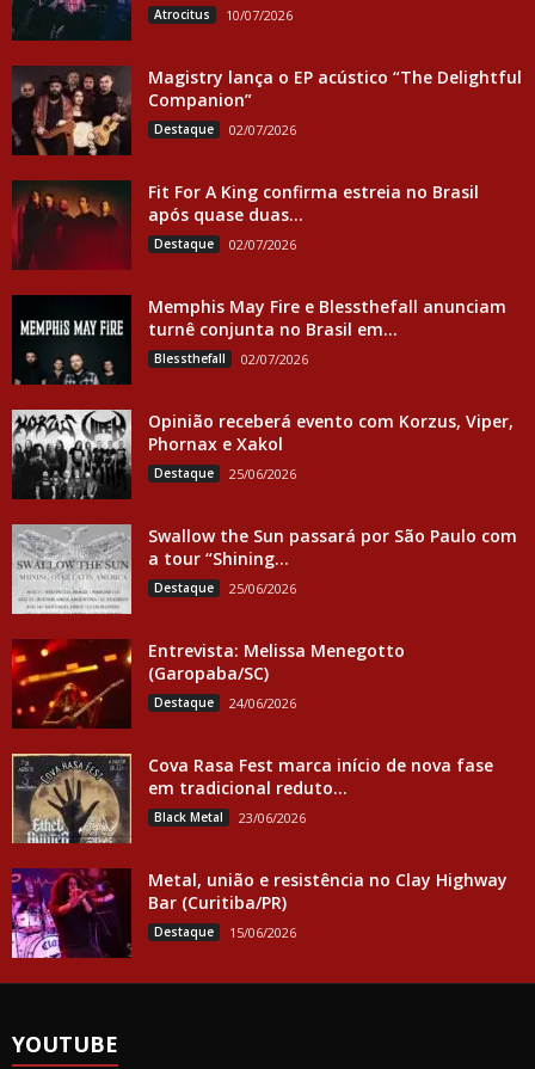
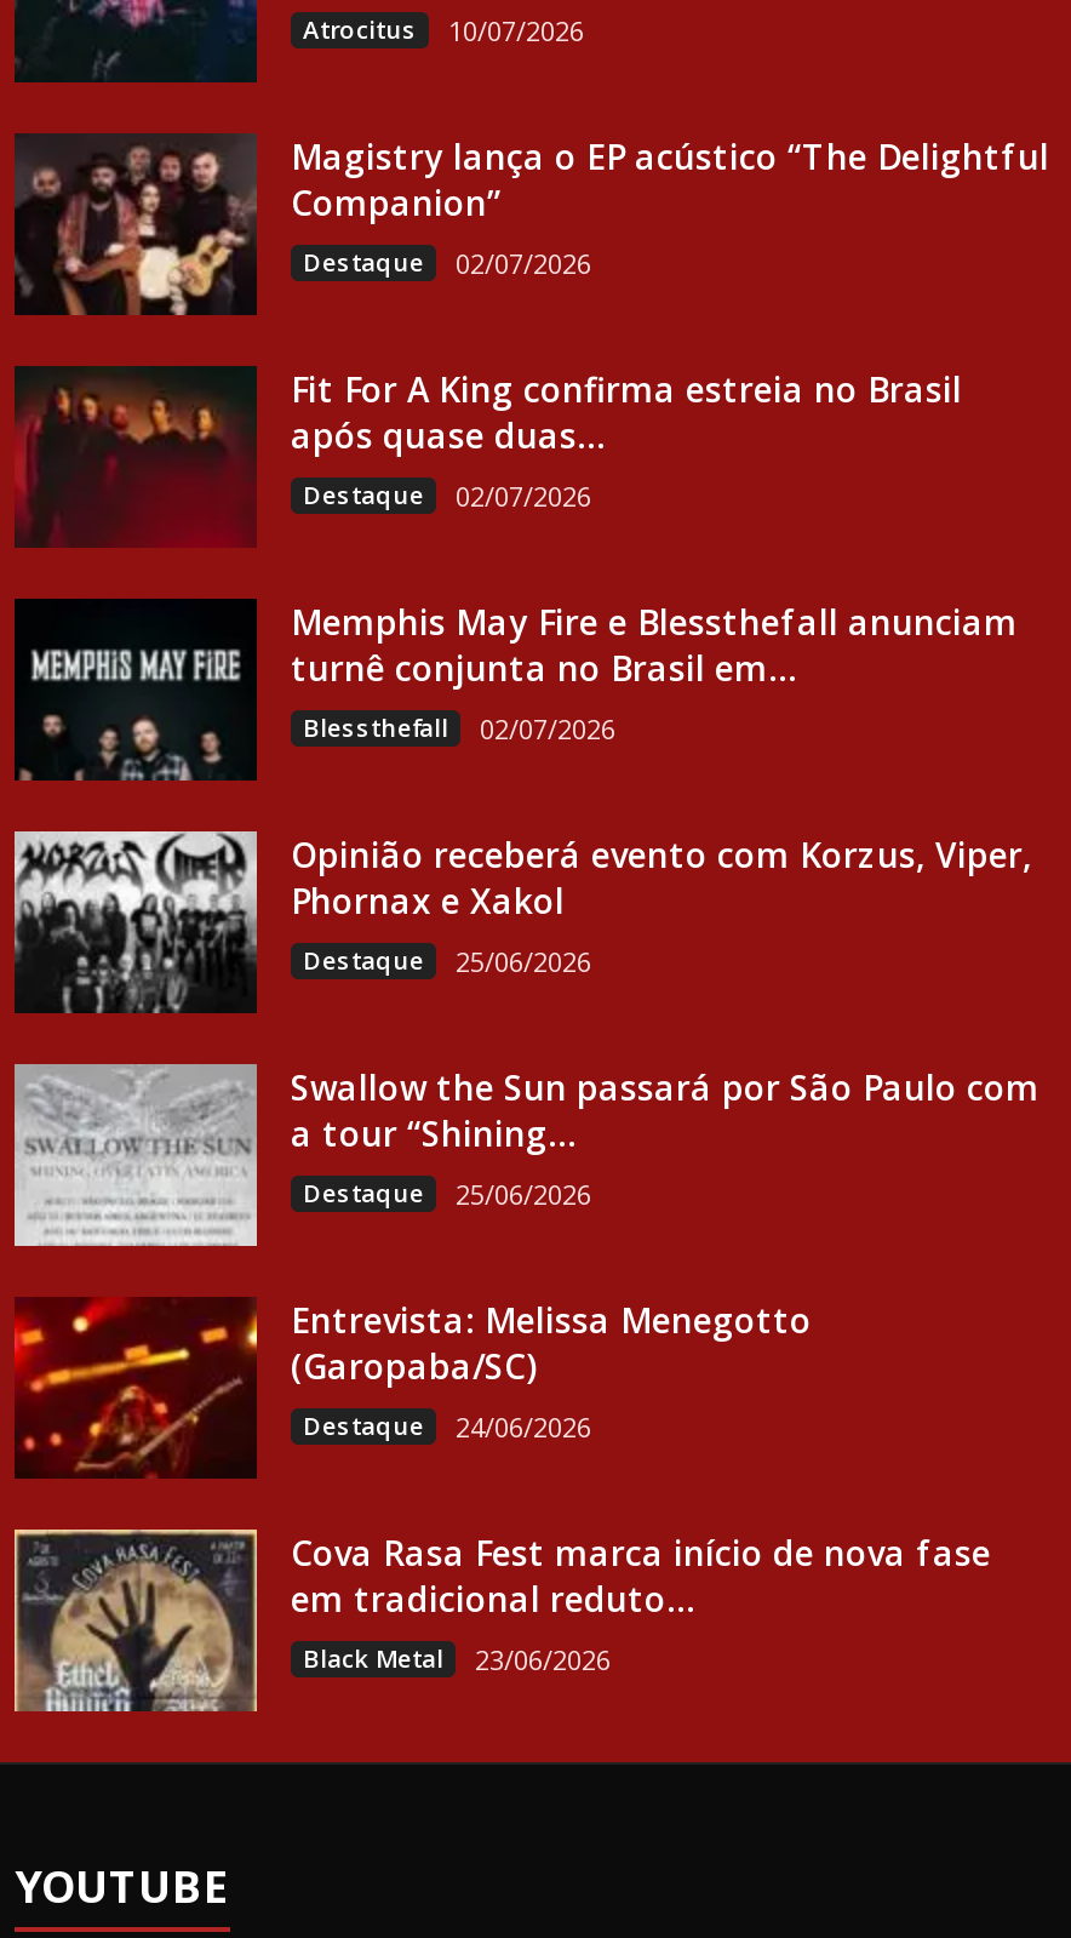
- [image]
- Metal, união e resistência no Clay Highway
- Bar (Curitiba/PR)
- Destaque
- 15/06/2026
